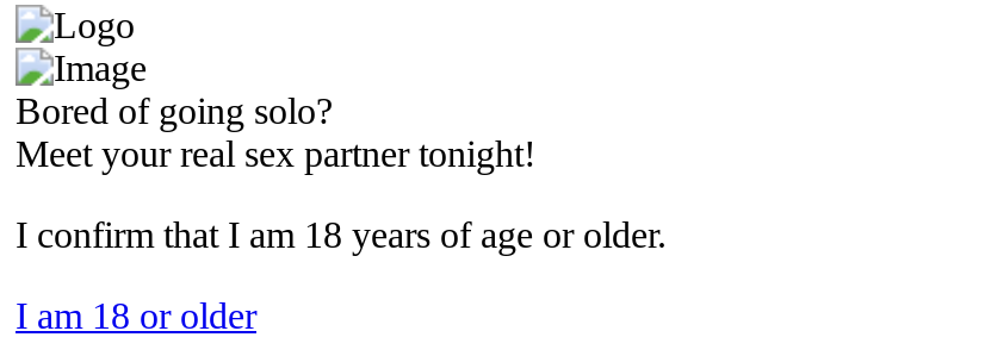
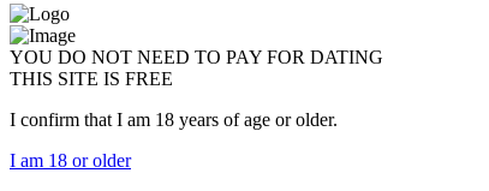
- Bored of going solo?
- Meet your real sex partner tonight!
+ YOU DO NOT NEED TO PAY FOR DATING
+ THIS SITE IS FREE
